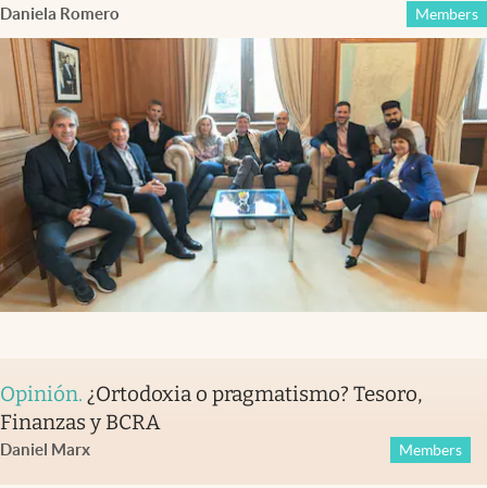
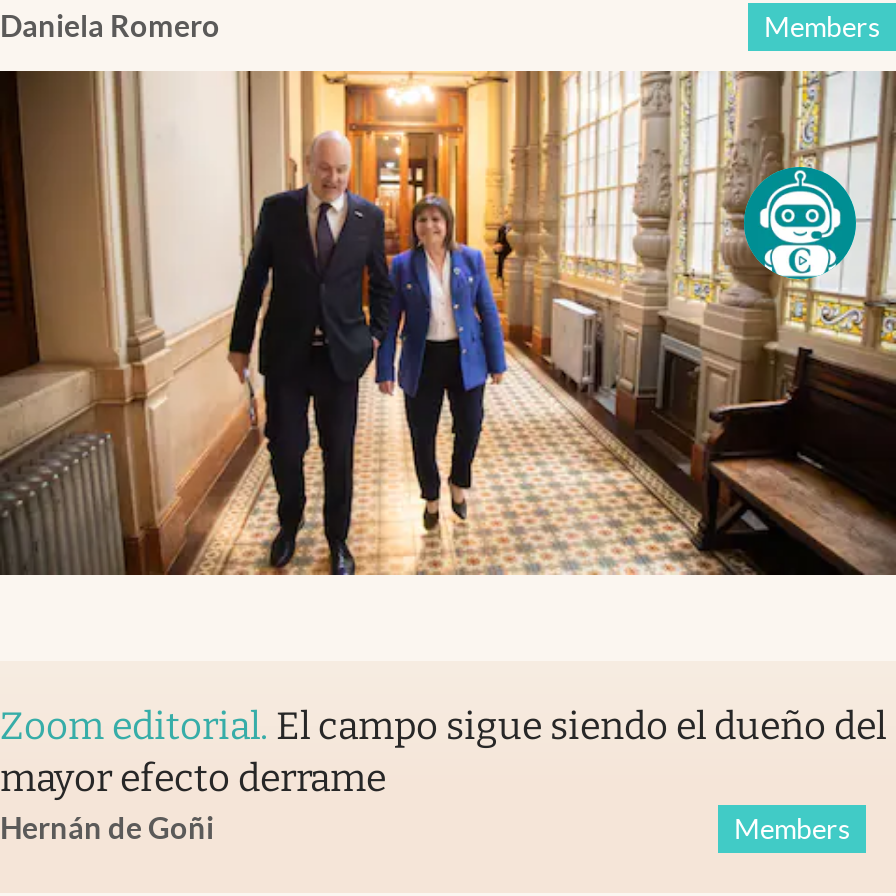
- [image]
+ [image]

- Opinión. ¿Ortodoxia o pragmatismo? Tesoro,
- Finanzas y BCRA
- Daniel Marx
+ Zoom editorial. El campo sigue siendo el dueño del
+ mayor efecto derrame
+ Hernán de Goñi
